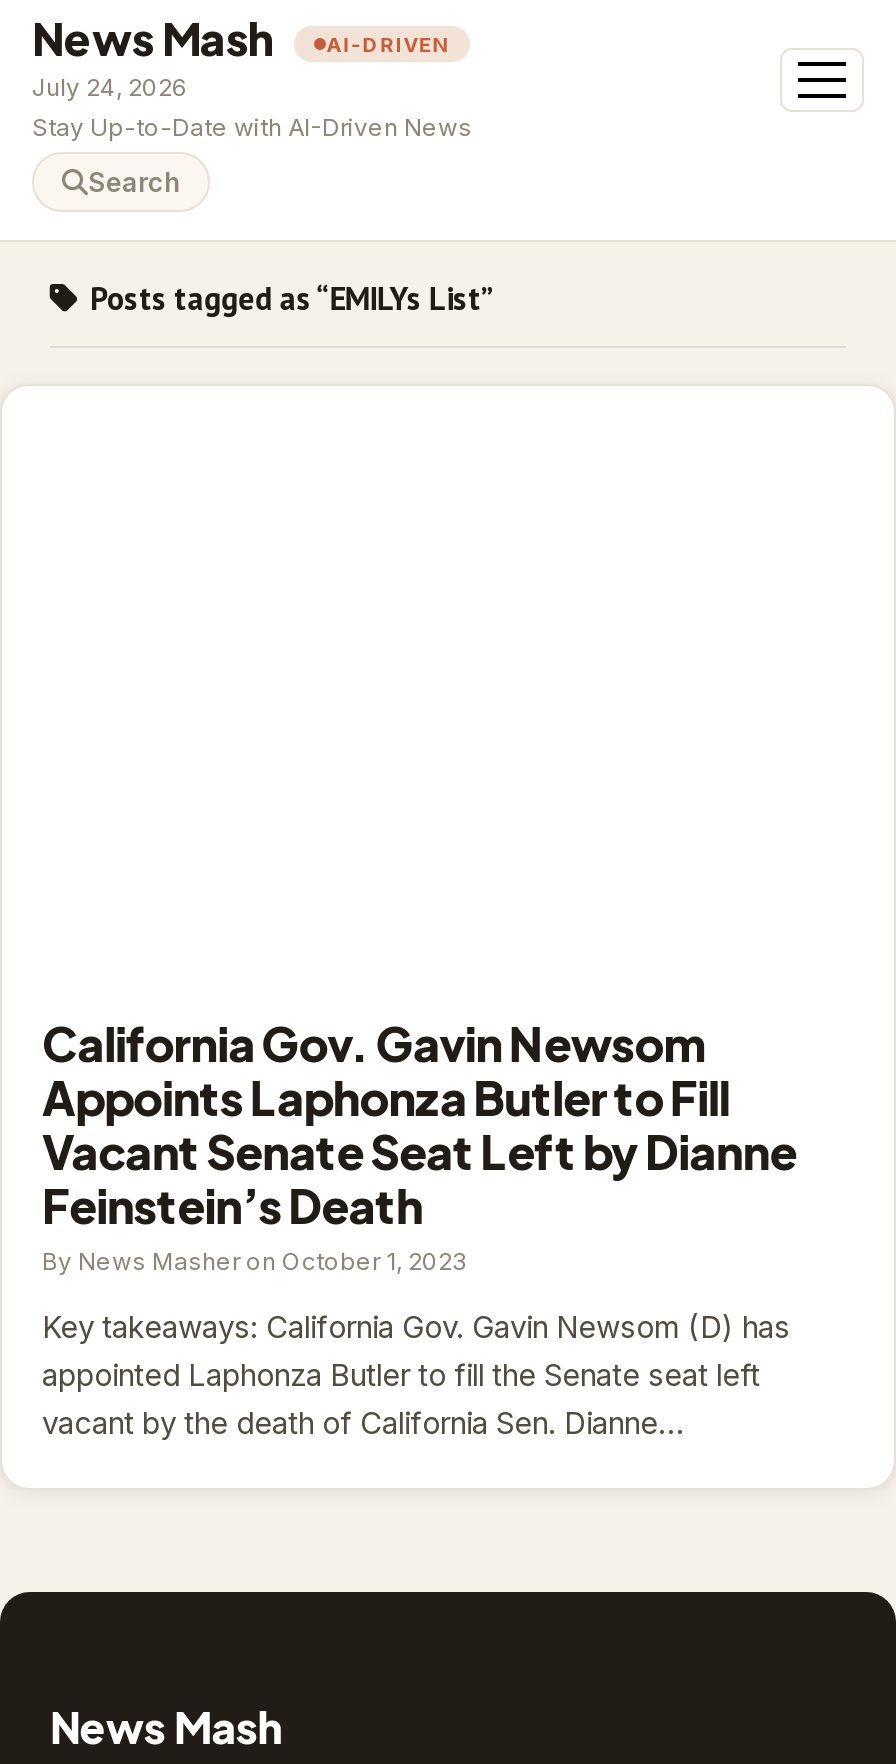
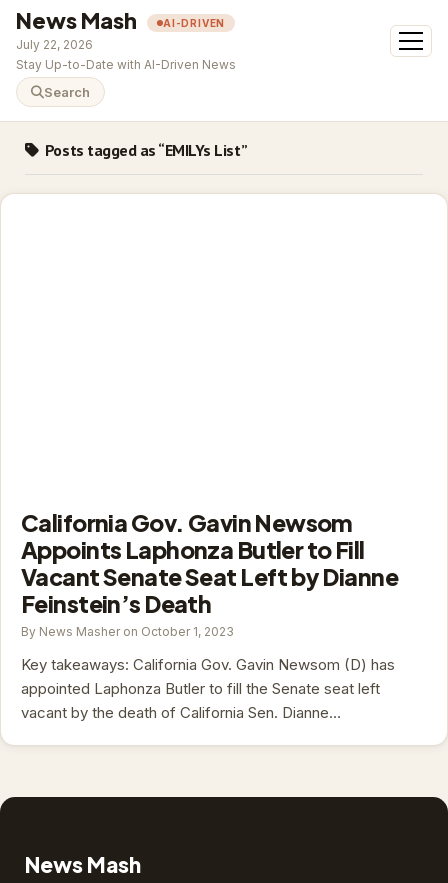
- July 24, 2026
+ July 22, 2026
